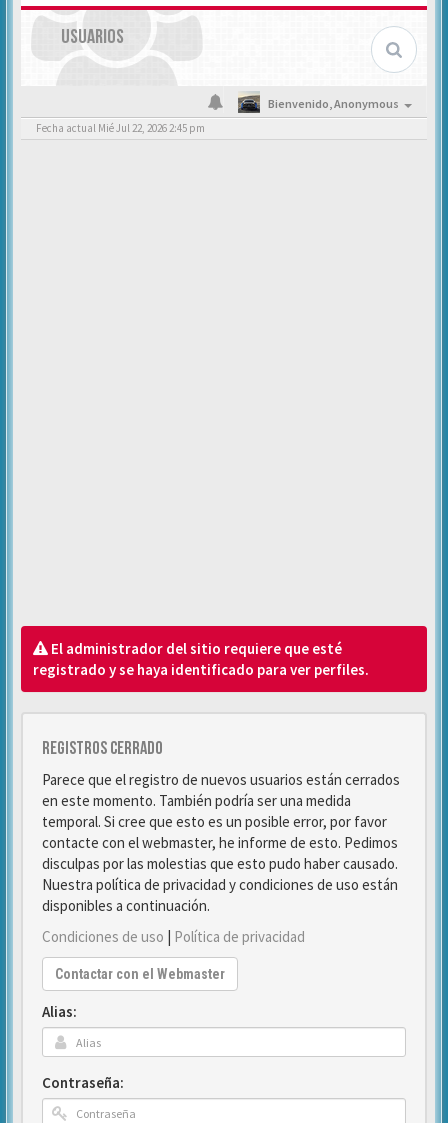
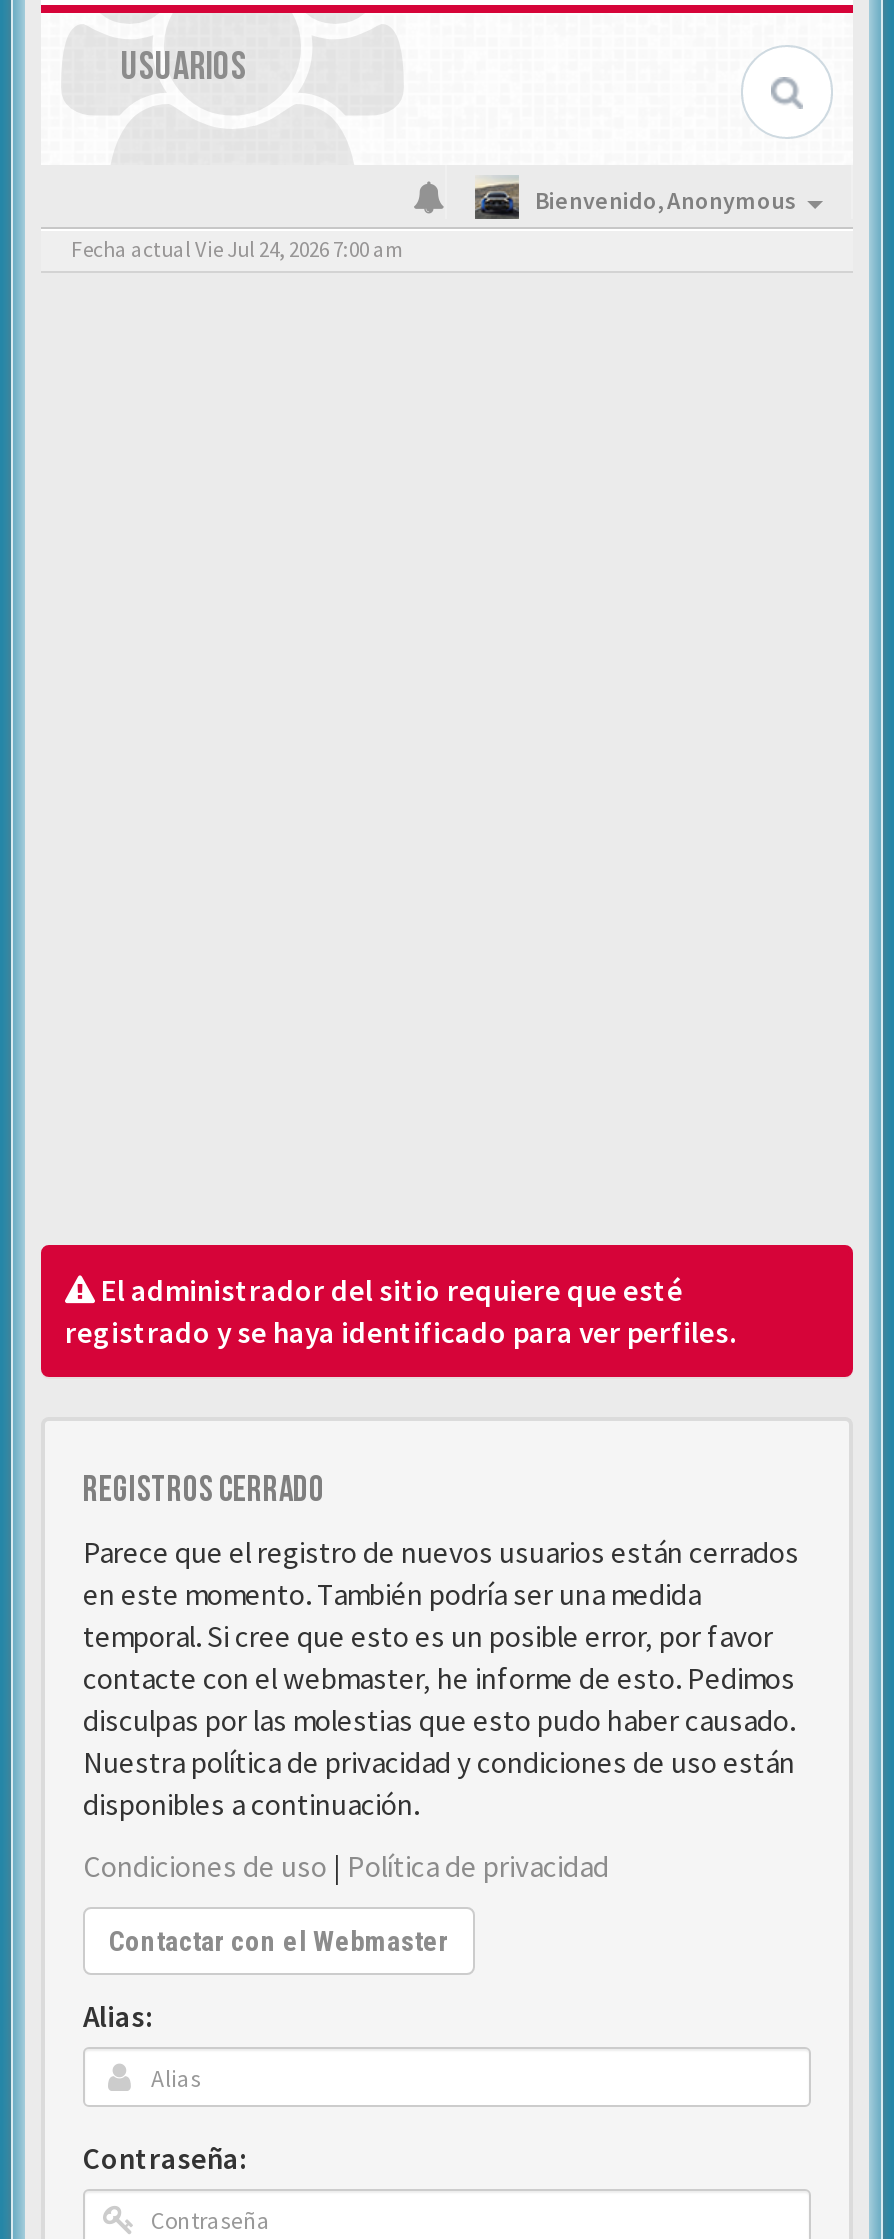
- Fecha actual Mié Jul 22, 2026 2:45 pm
+ Fecha actual Vie Jul 24, 2026 7:00 am
